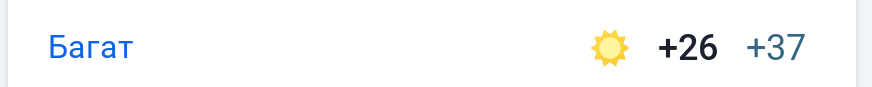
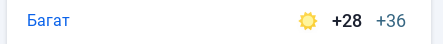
- +26
+ +28

- +37
+ +36
